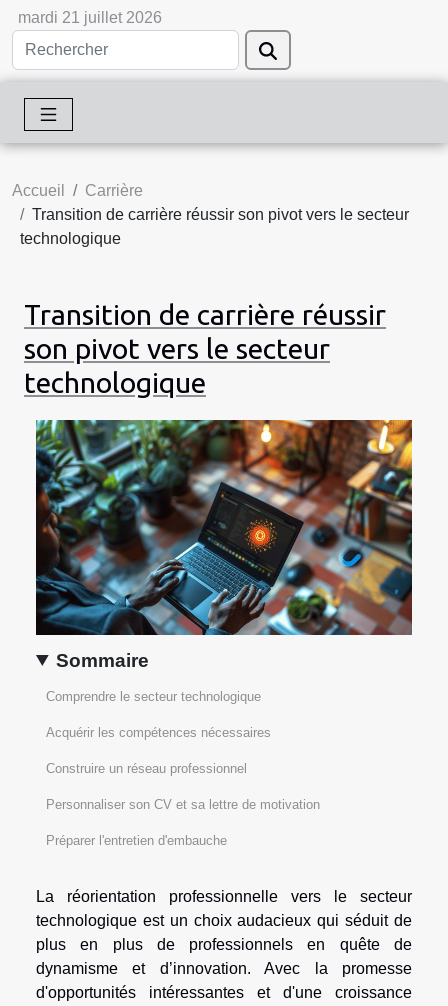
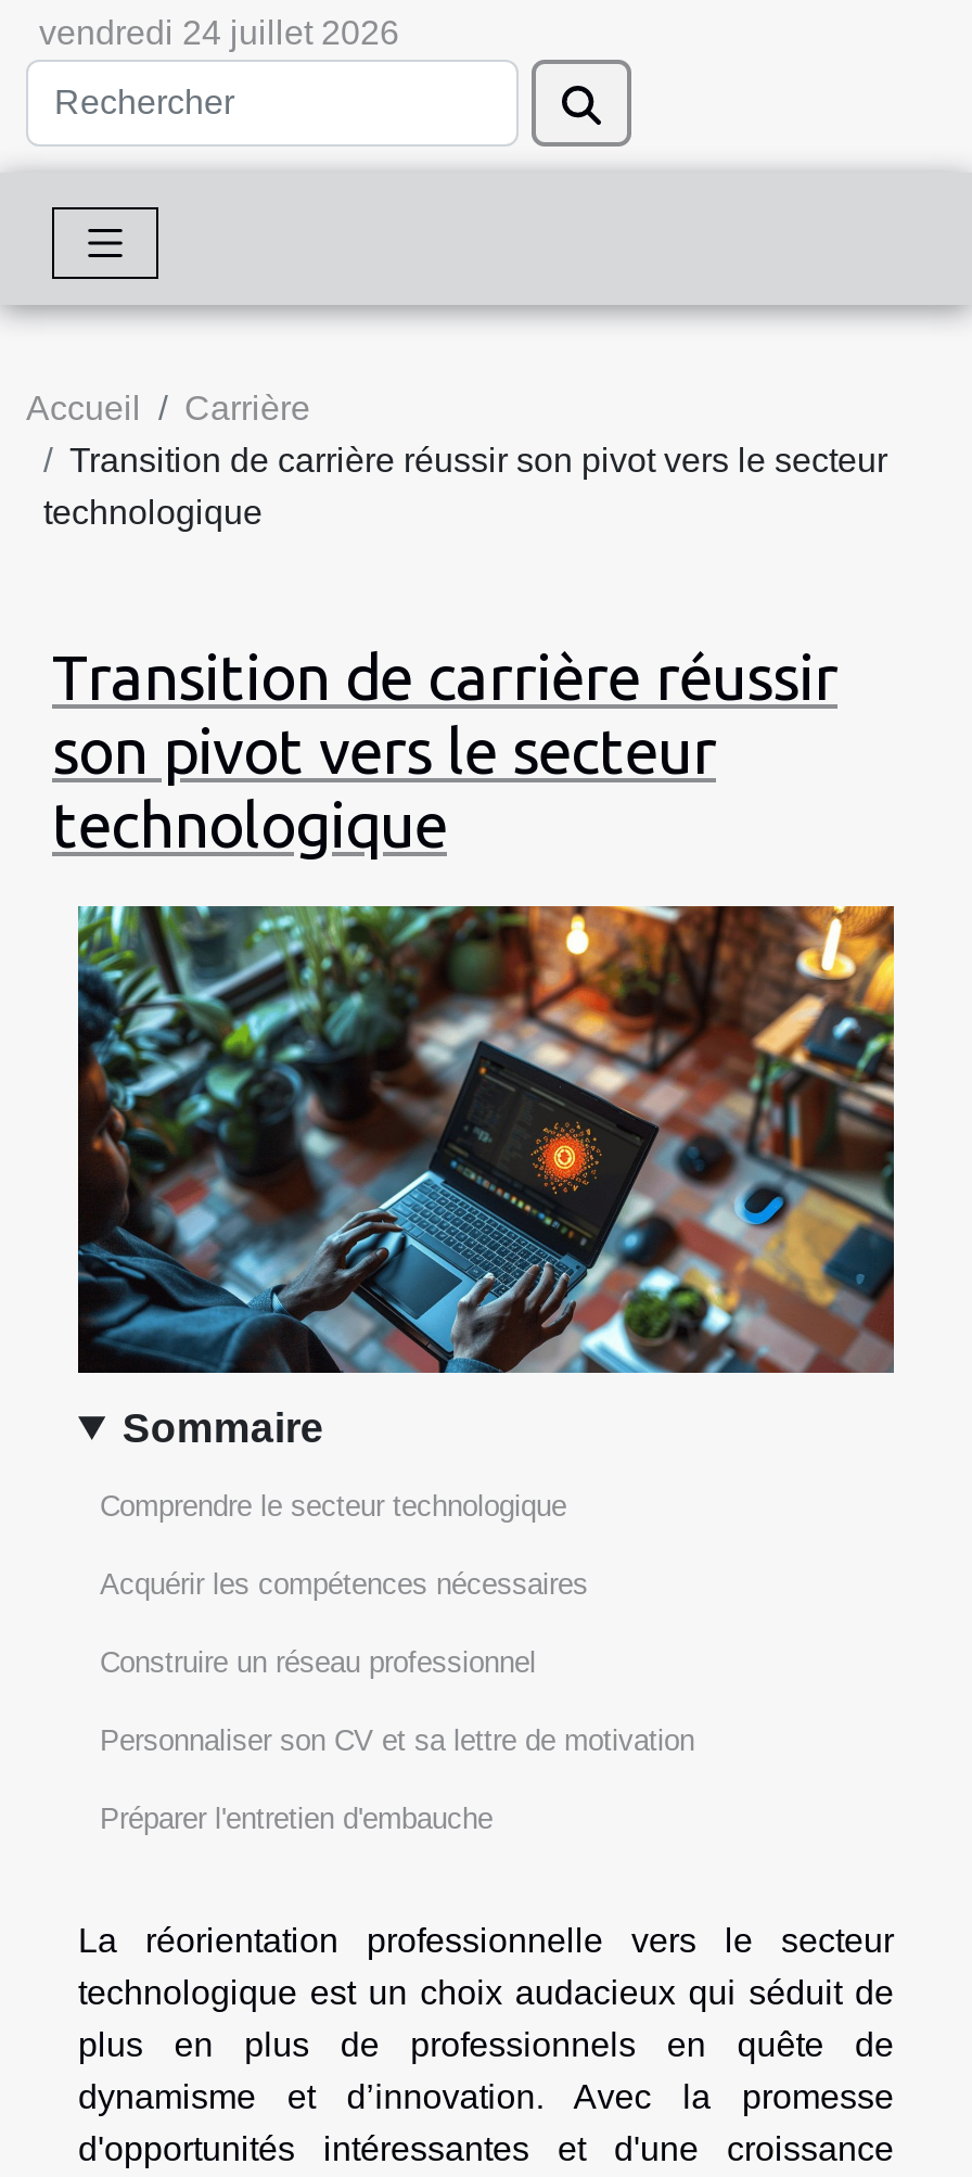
- mardi 21 juillet 2026
+ vendredi 24 juillet 2026
